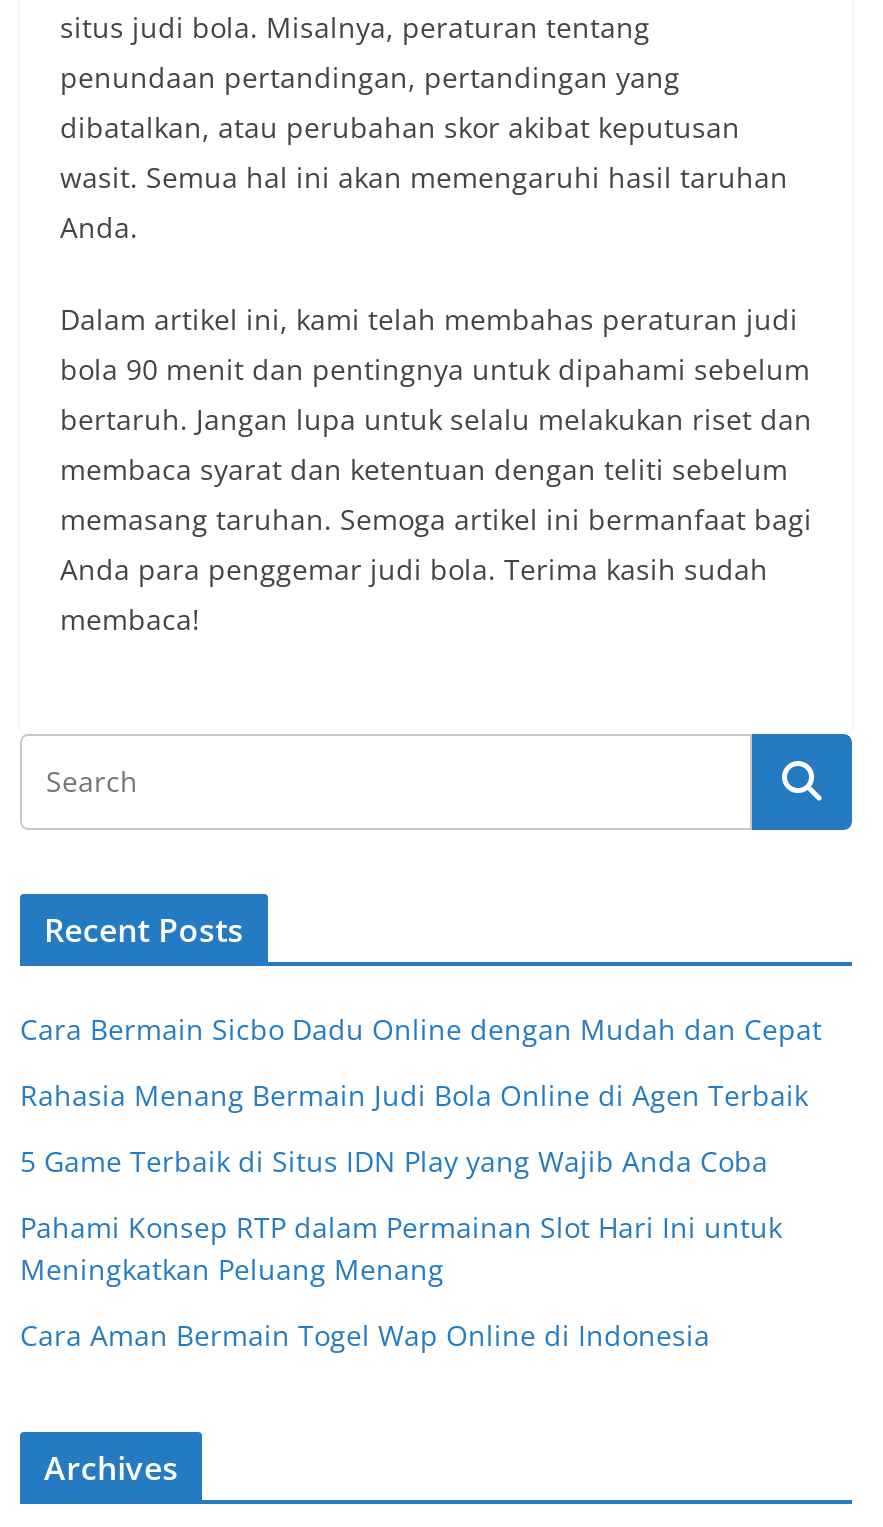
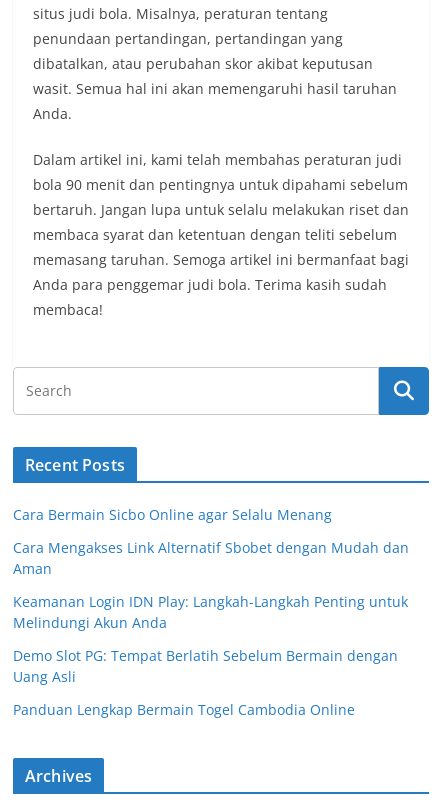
- Cara Bermain Sicbo Dadu Online dengan Mudah dan Cepat
+ Cara Bermain Sicbo Online agar Selalu Menang

- Rahasia Menang Bermain Judi Bola Online di Agen Terbaik
+ Cara Mengakses Link Alternatif Sbobet dengan Mudah dan
+ Aman

- 5 Game Terbaik di Situs IDN Play yang Wajib Anda Coba
+ Keamanan Login IDN Play: Langkah-Langkah Penting untuk
+ Melindungi Akun Anda

- Pahami Konsep RTP dalam Permainan Slot Hari Ini untuk
- Meningkatkan Peluang Menang
+ Demo Slot PG: Tempat Berlatih Sebelum Bermain dengan
+ Uang Asli

- Cara Aman Bermain Togel Wap Online di Indonesia
+ Panduan Lengkap Bermain Togel Cambodia Online
